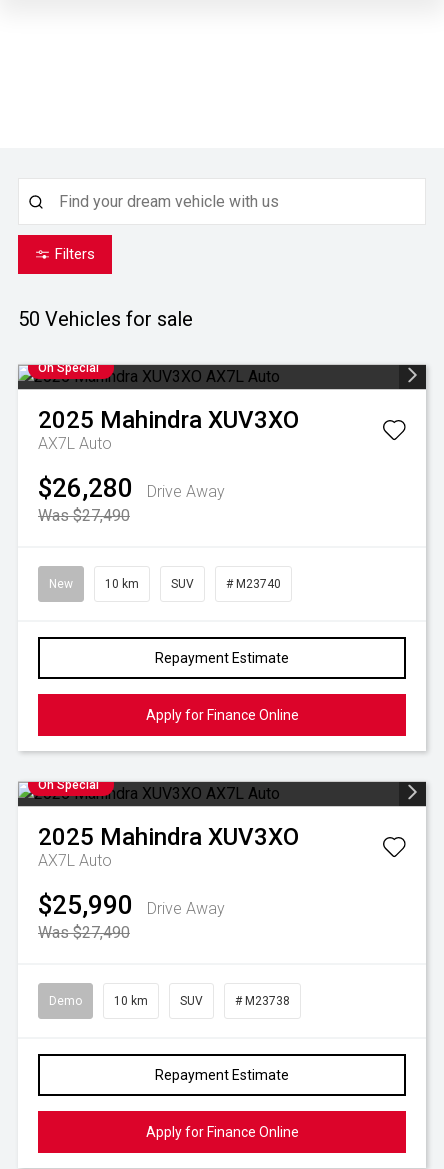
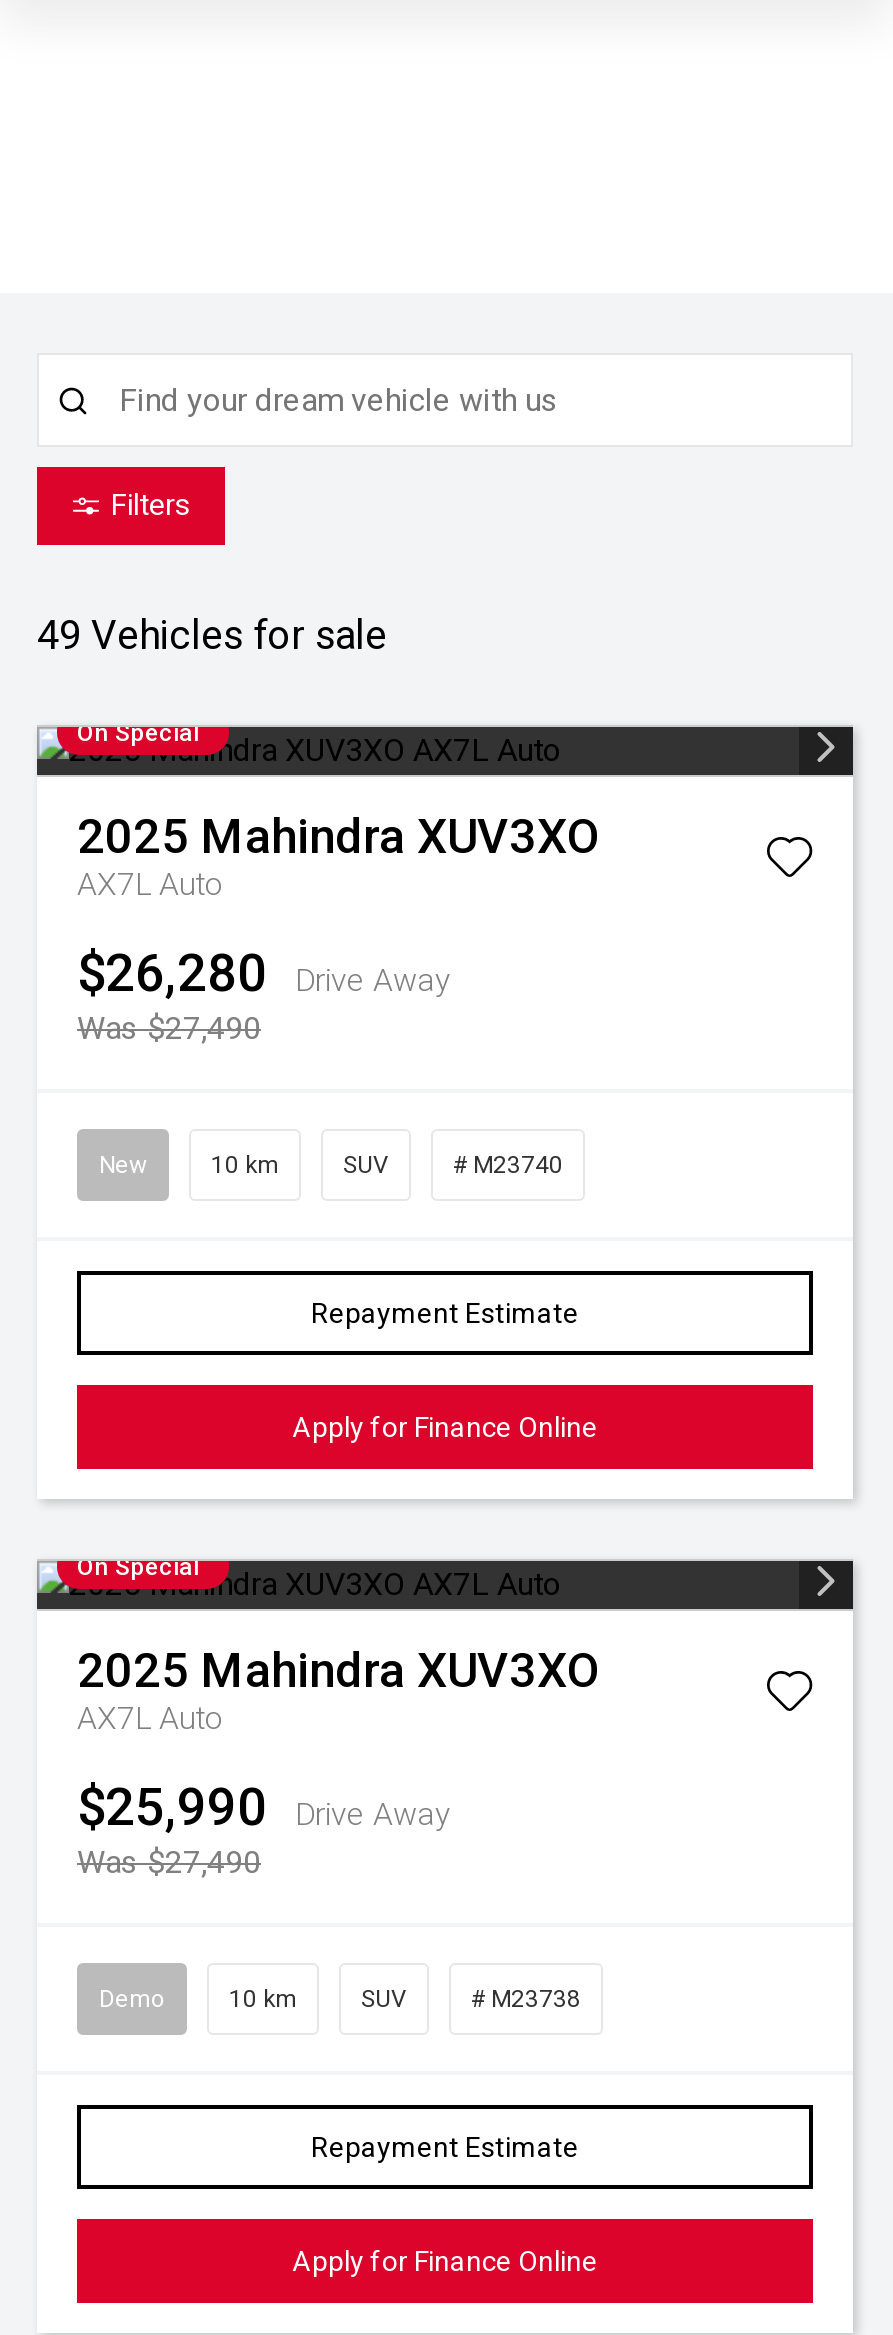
- 50 Vehicles for sale
+ 49 Vehicles for sale
